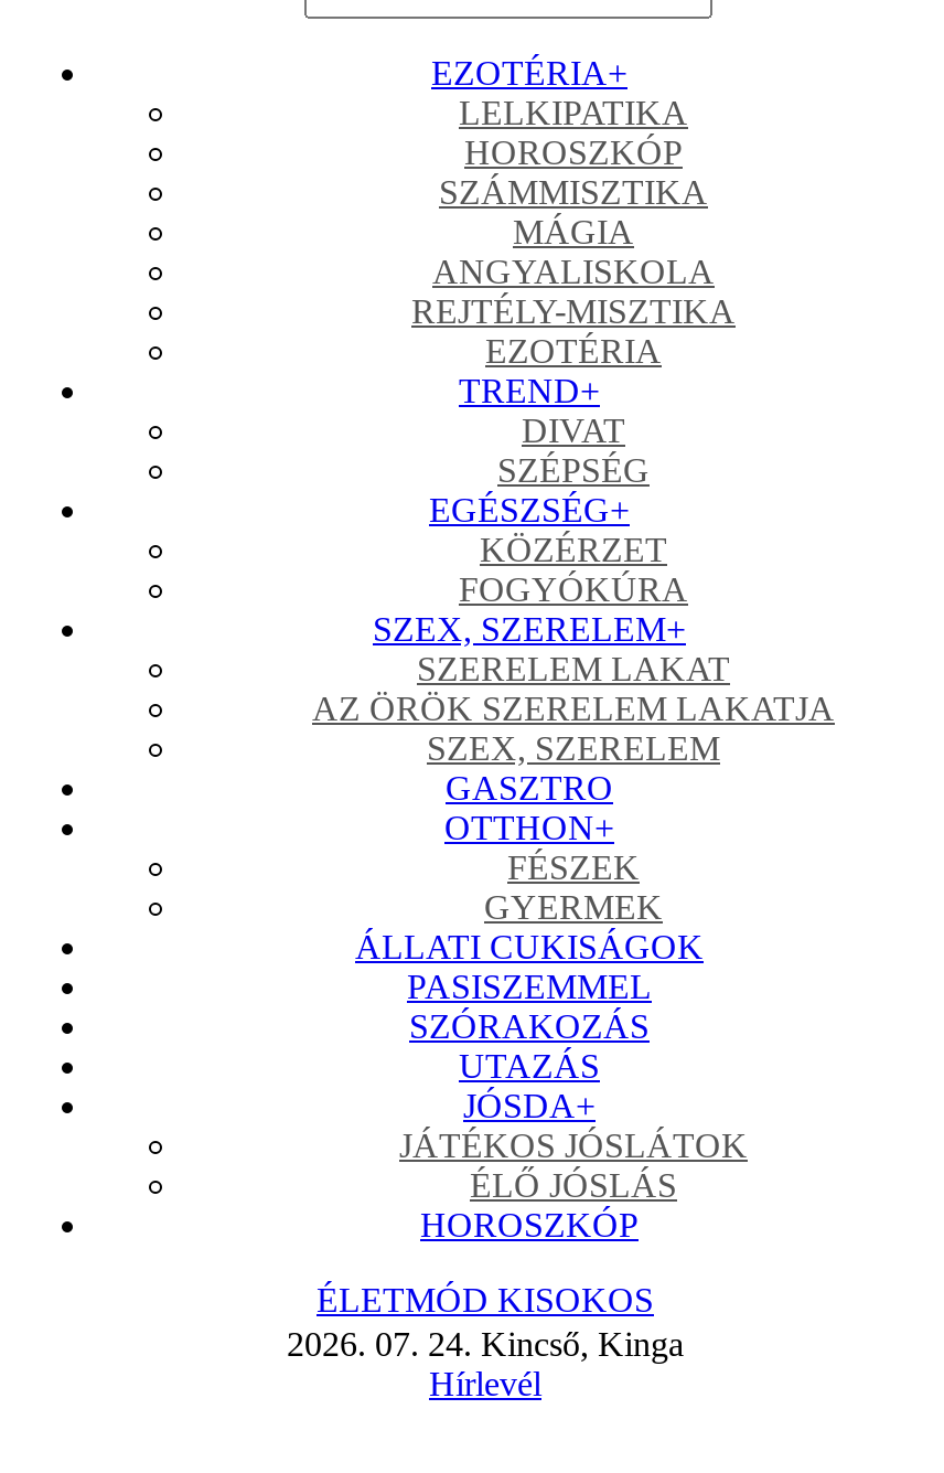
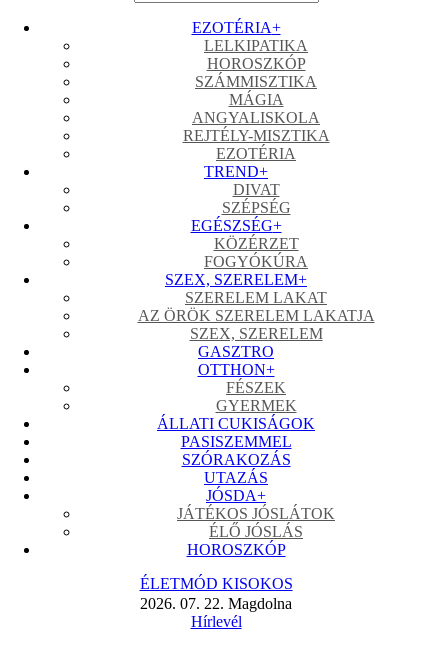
- 2026. 07. 24. Kincső, Kinga
+ 2026. 07. 22. Magdolna
